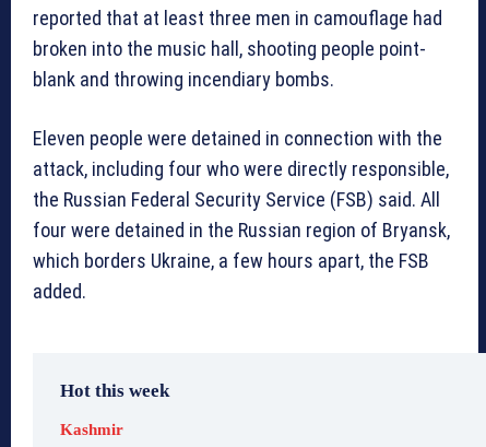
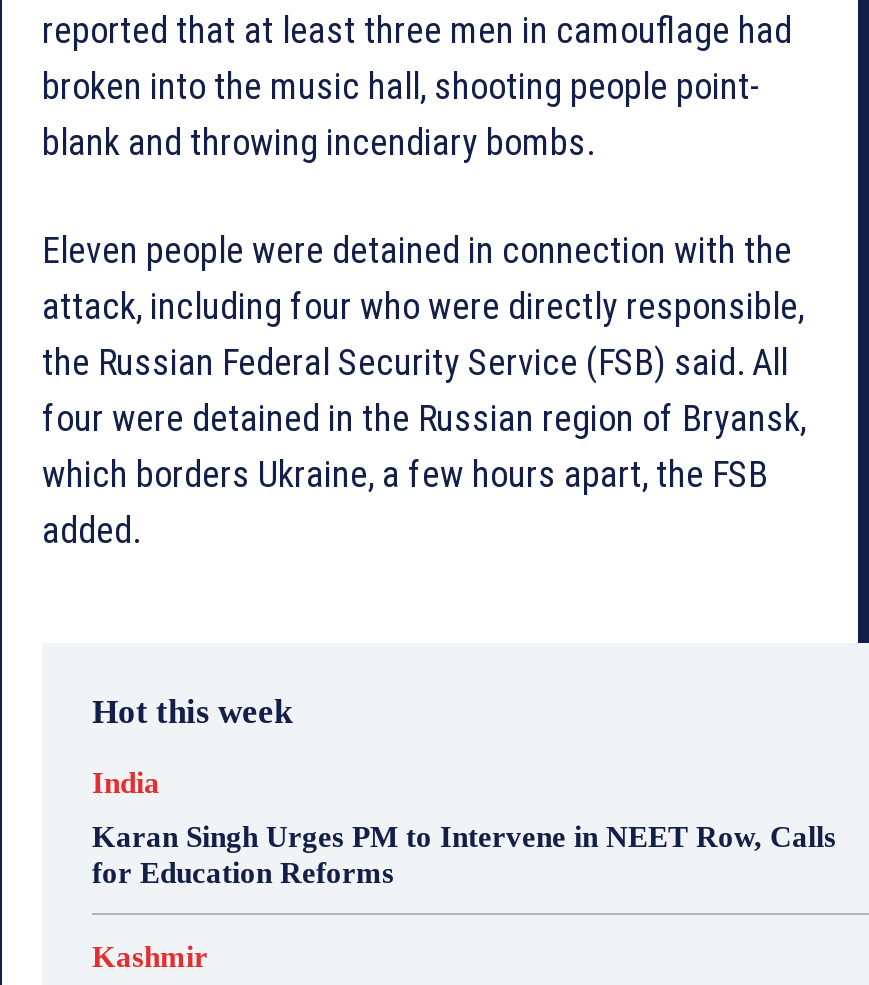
+ India
+ Karan Singh Urges PM to Intervene in NEET Row, Calls
+ for Education Reforms
